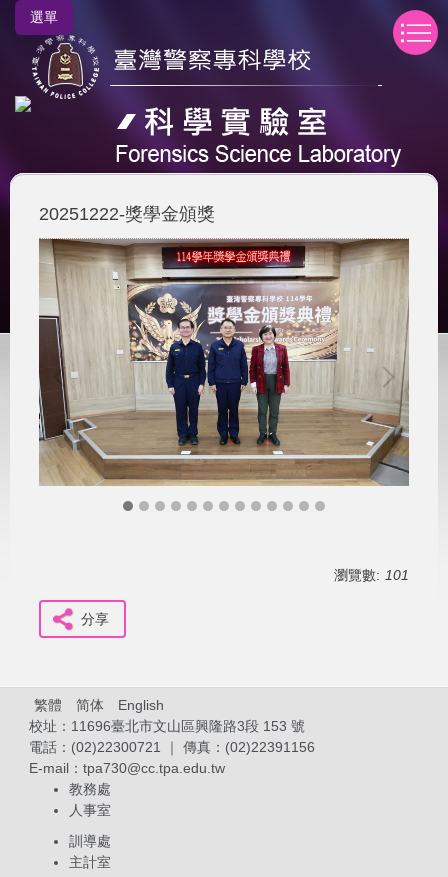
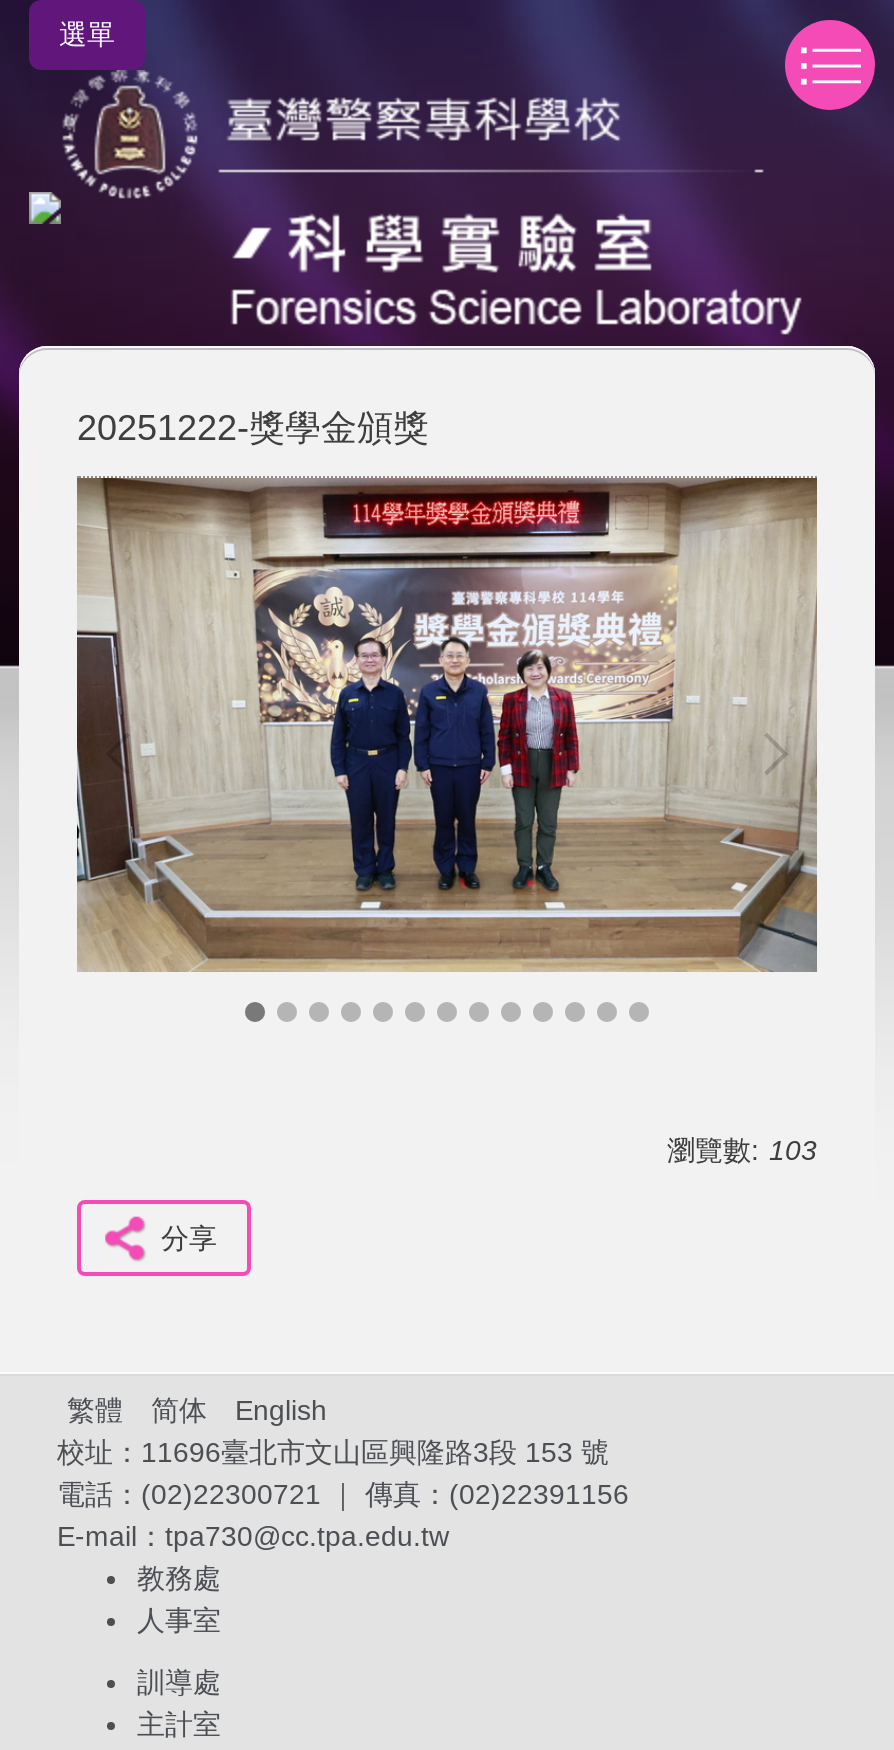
- 瀏覽數: 101
+ 瀏覽數: 103
